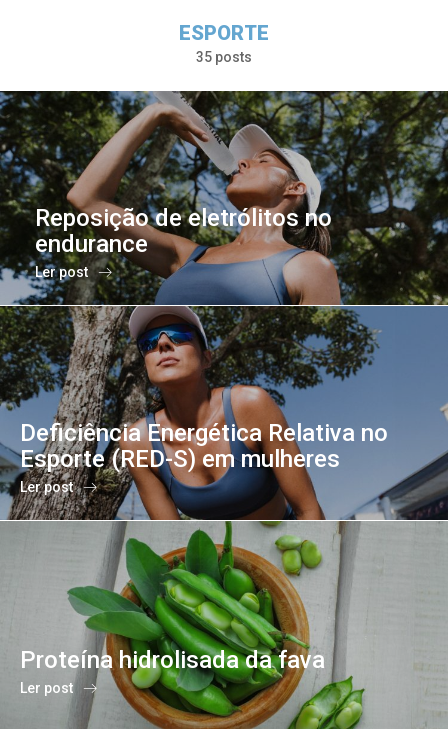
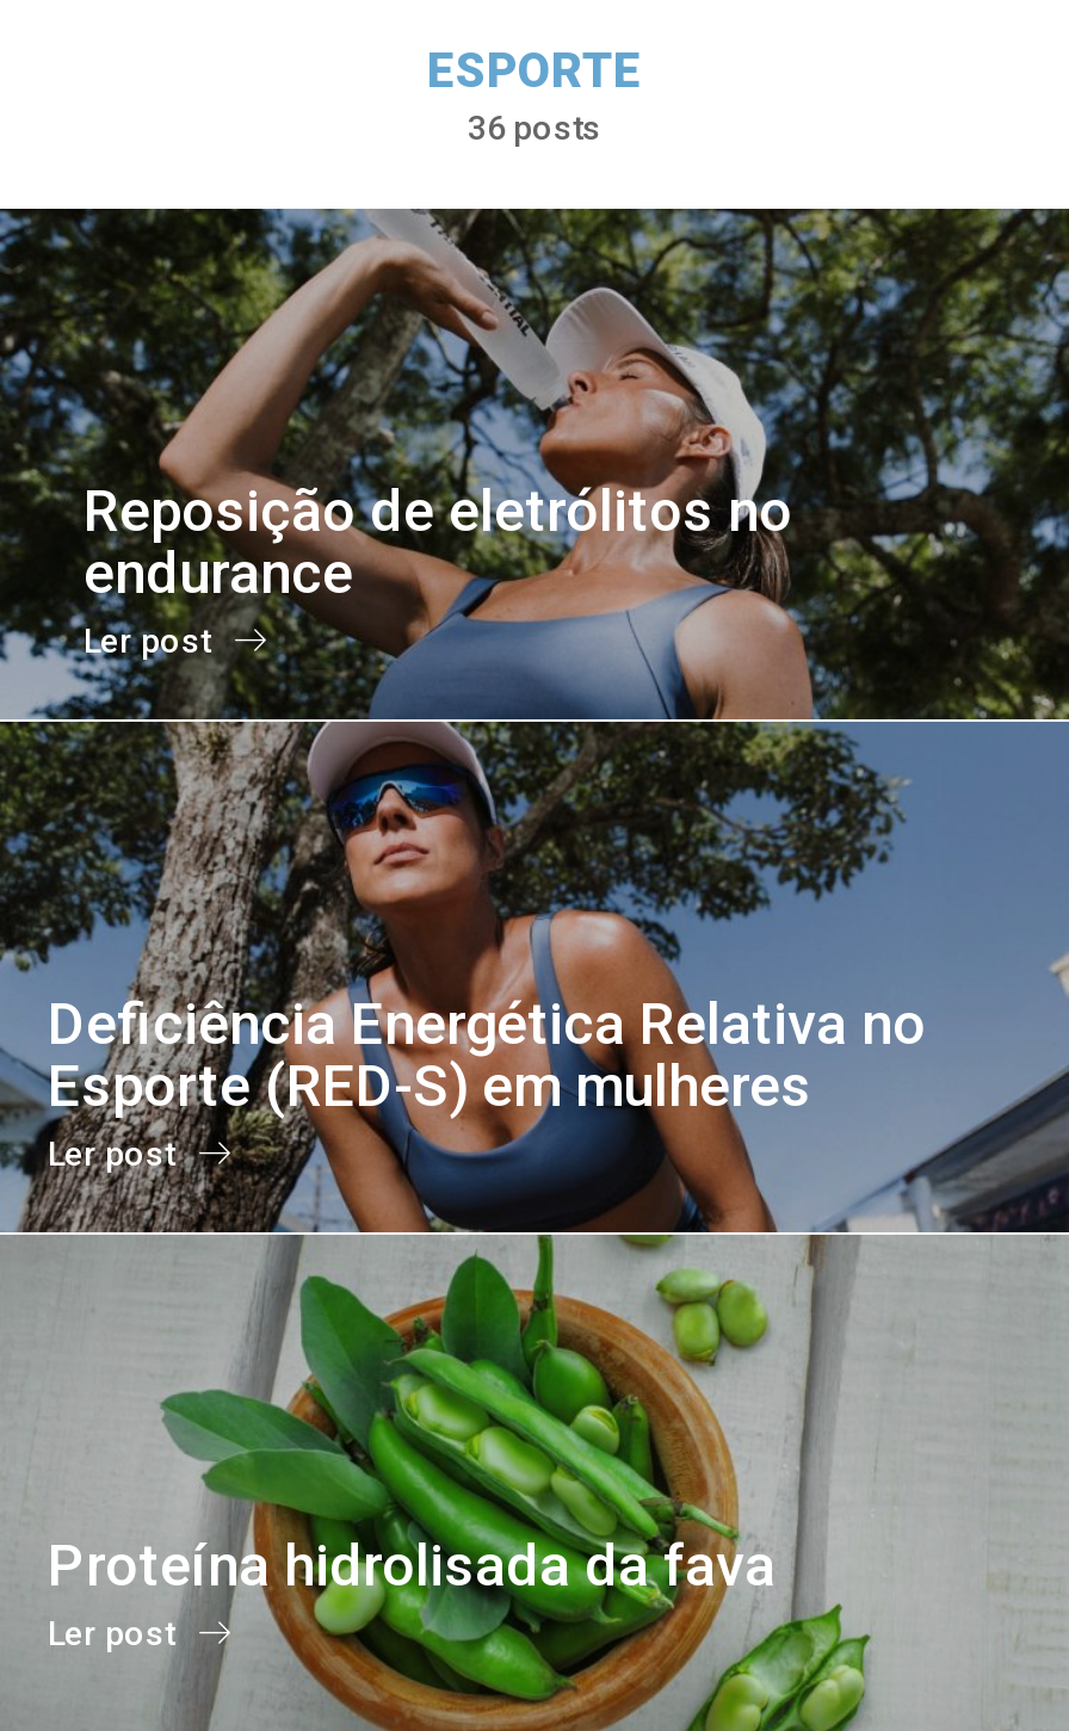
- 35 posts
+ 36 posts
